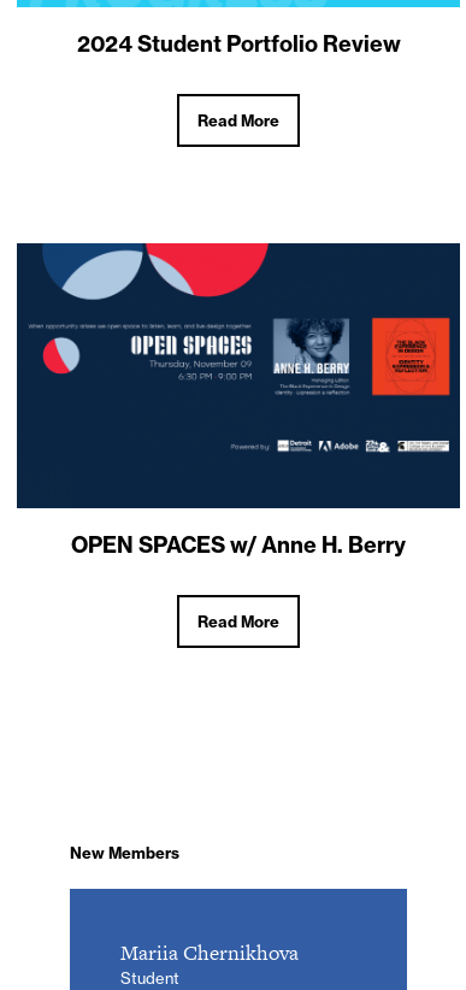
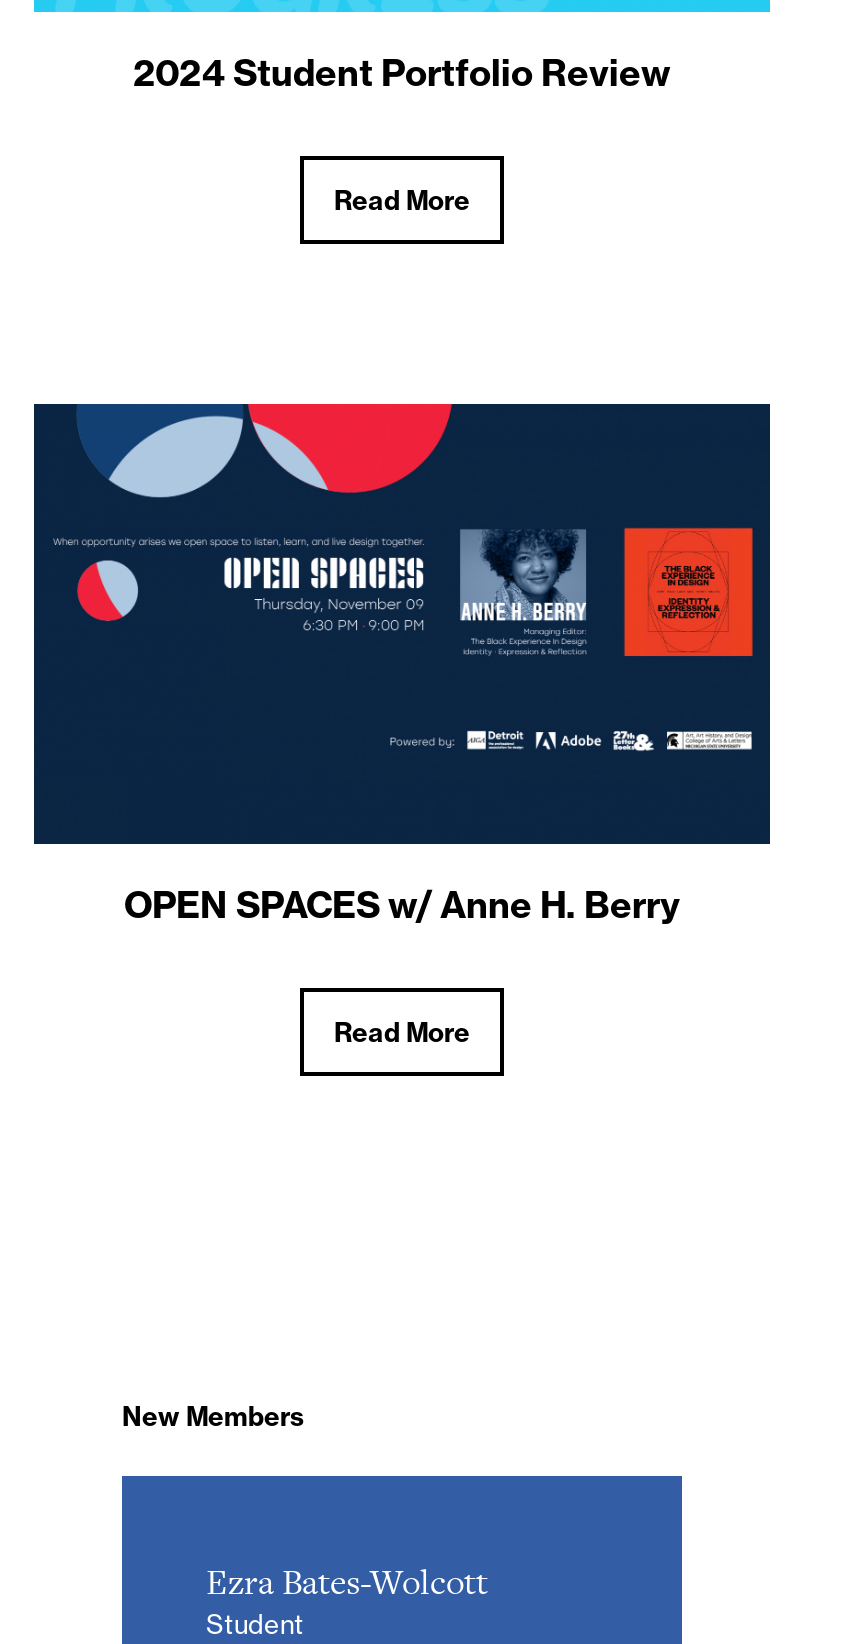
- Mariia Chernikhova
+ Ezra Bates-Wolcott
